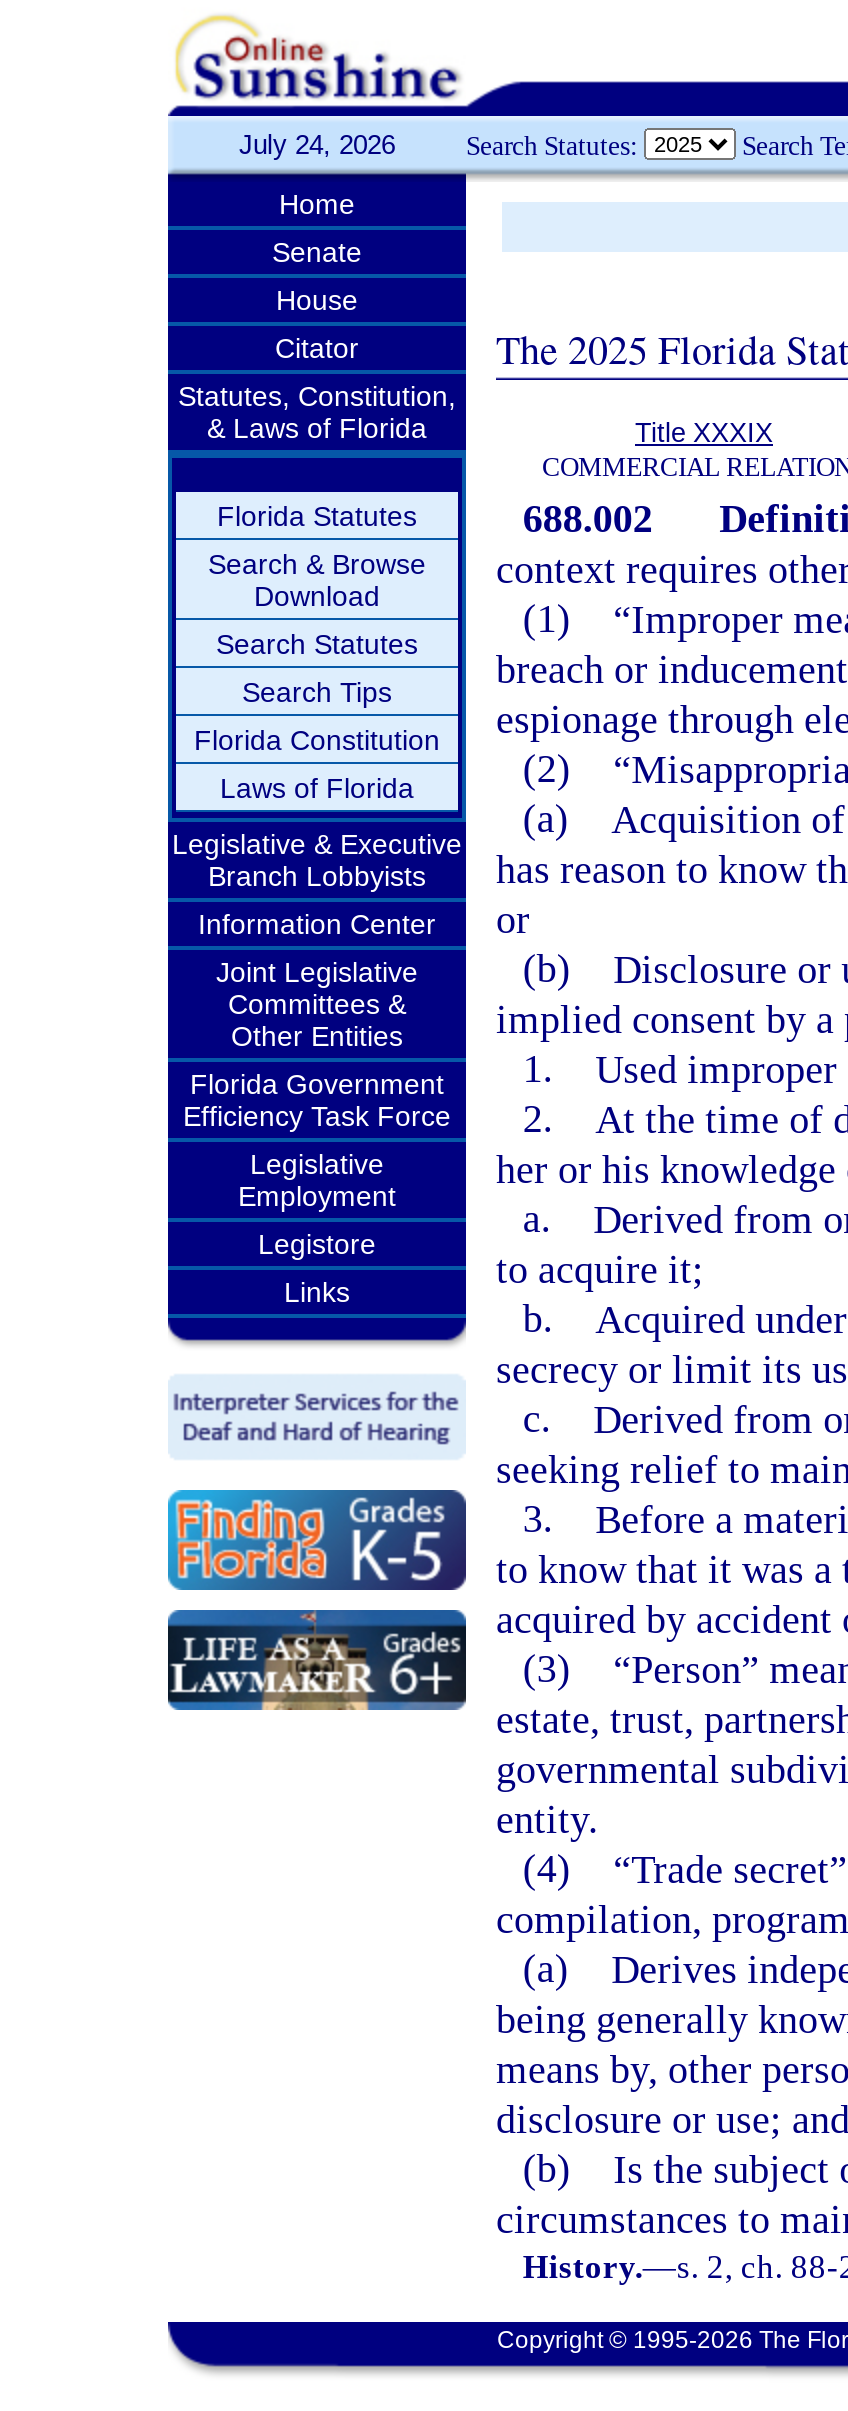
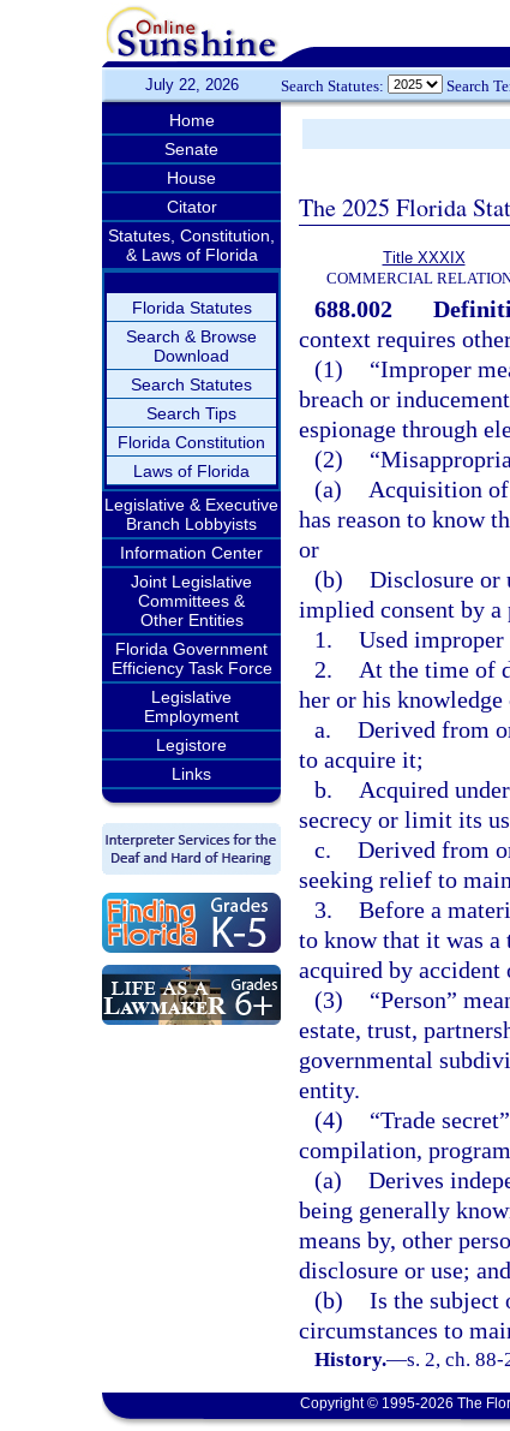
- July 24, 2026
+ July 22, 2026
